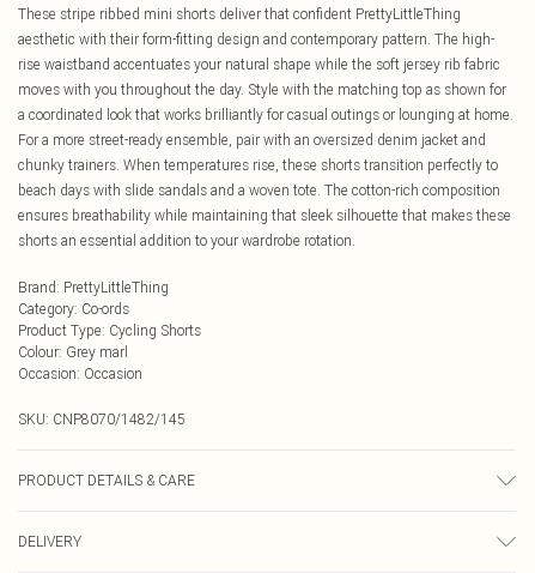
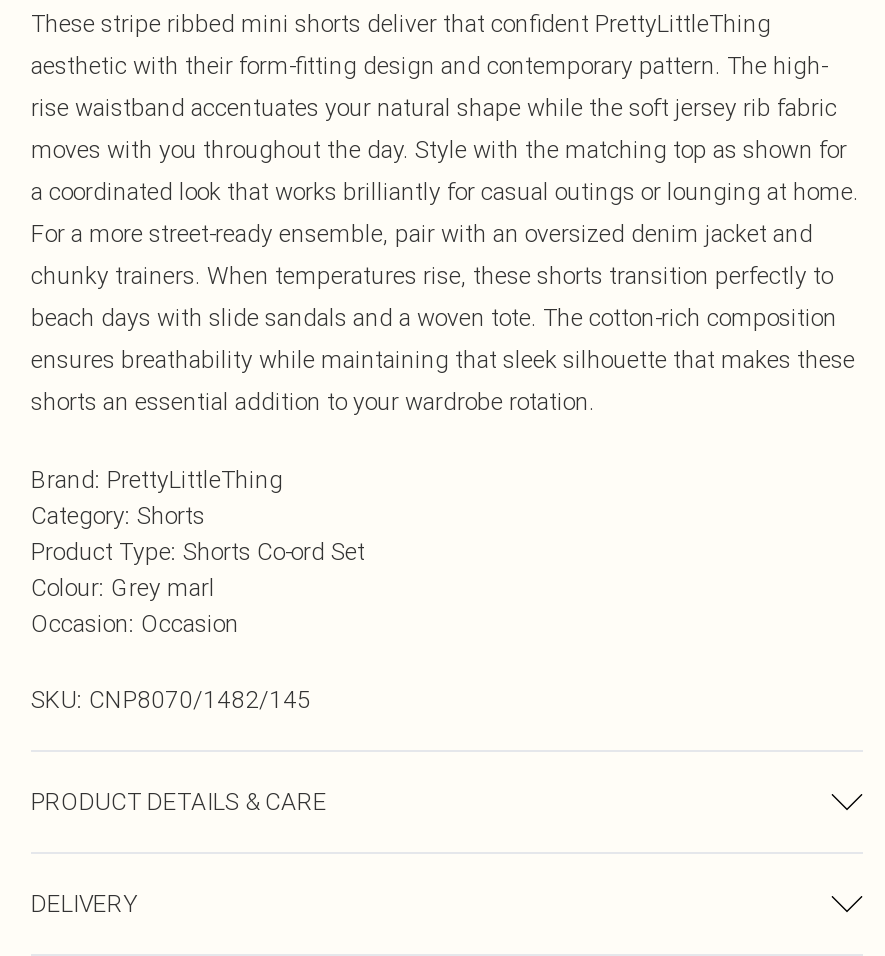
- Category: Co-ords
- Product Type: Cycling Shorts
+ Category: Shorts
+ Product Type: Shorts Co-ord Set
